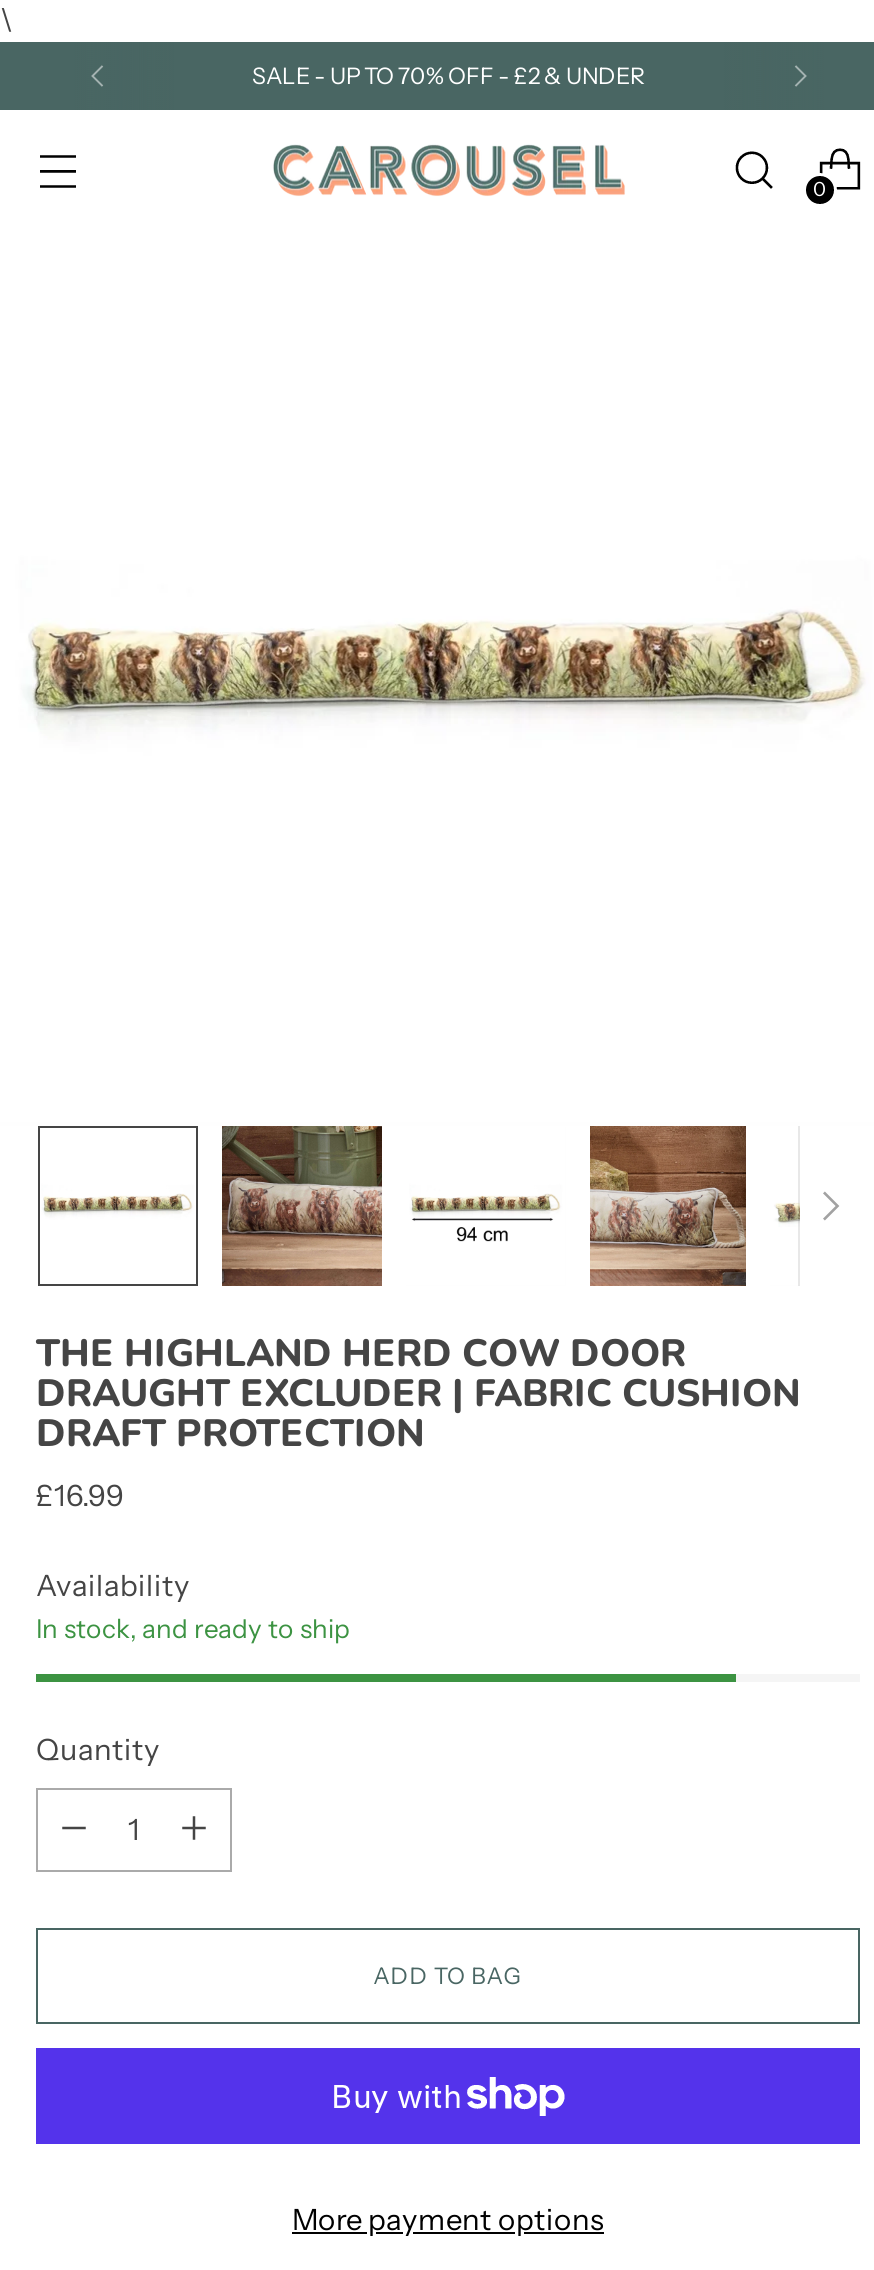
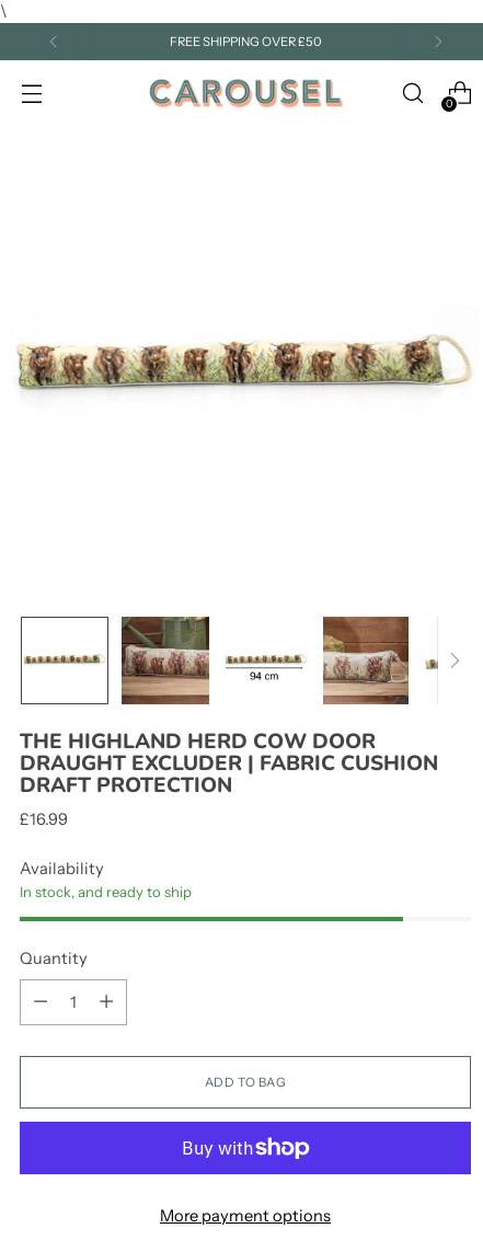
- SALE - UP TO 70% OFF - £2 & UNDER
+ FREE SHIPPING OVER £50
